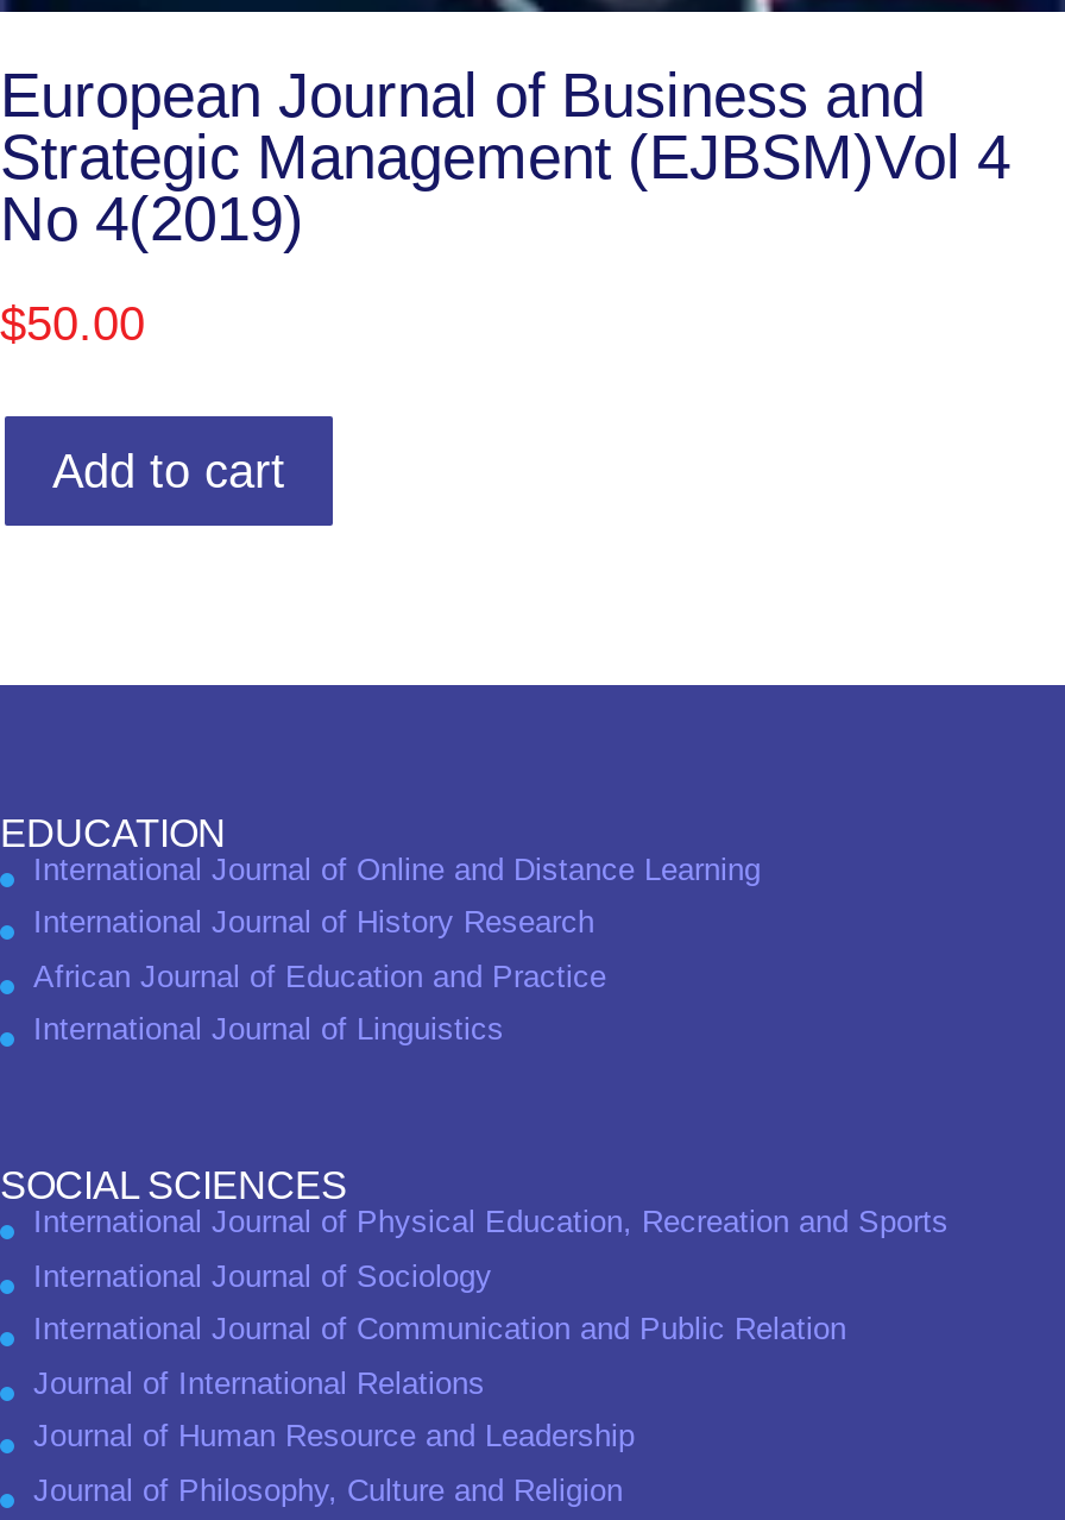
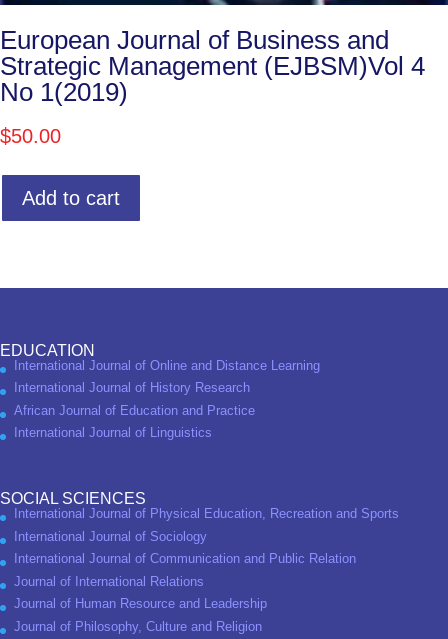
- No 4(2019)
+ No 1(2019)
